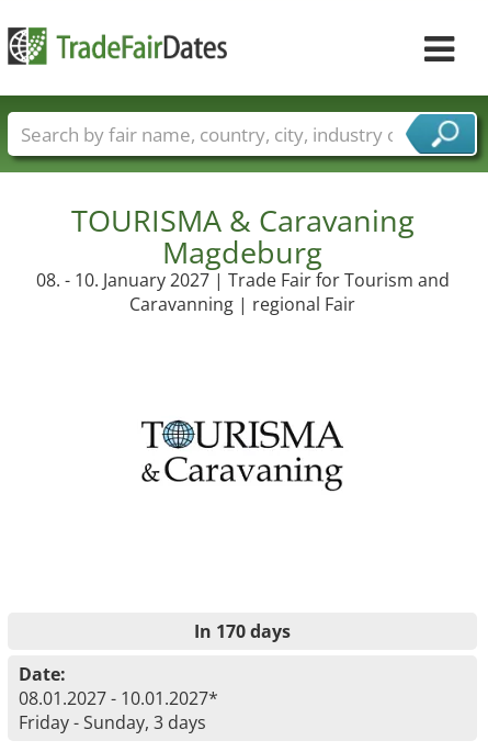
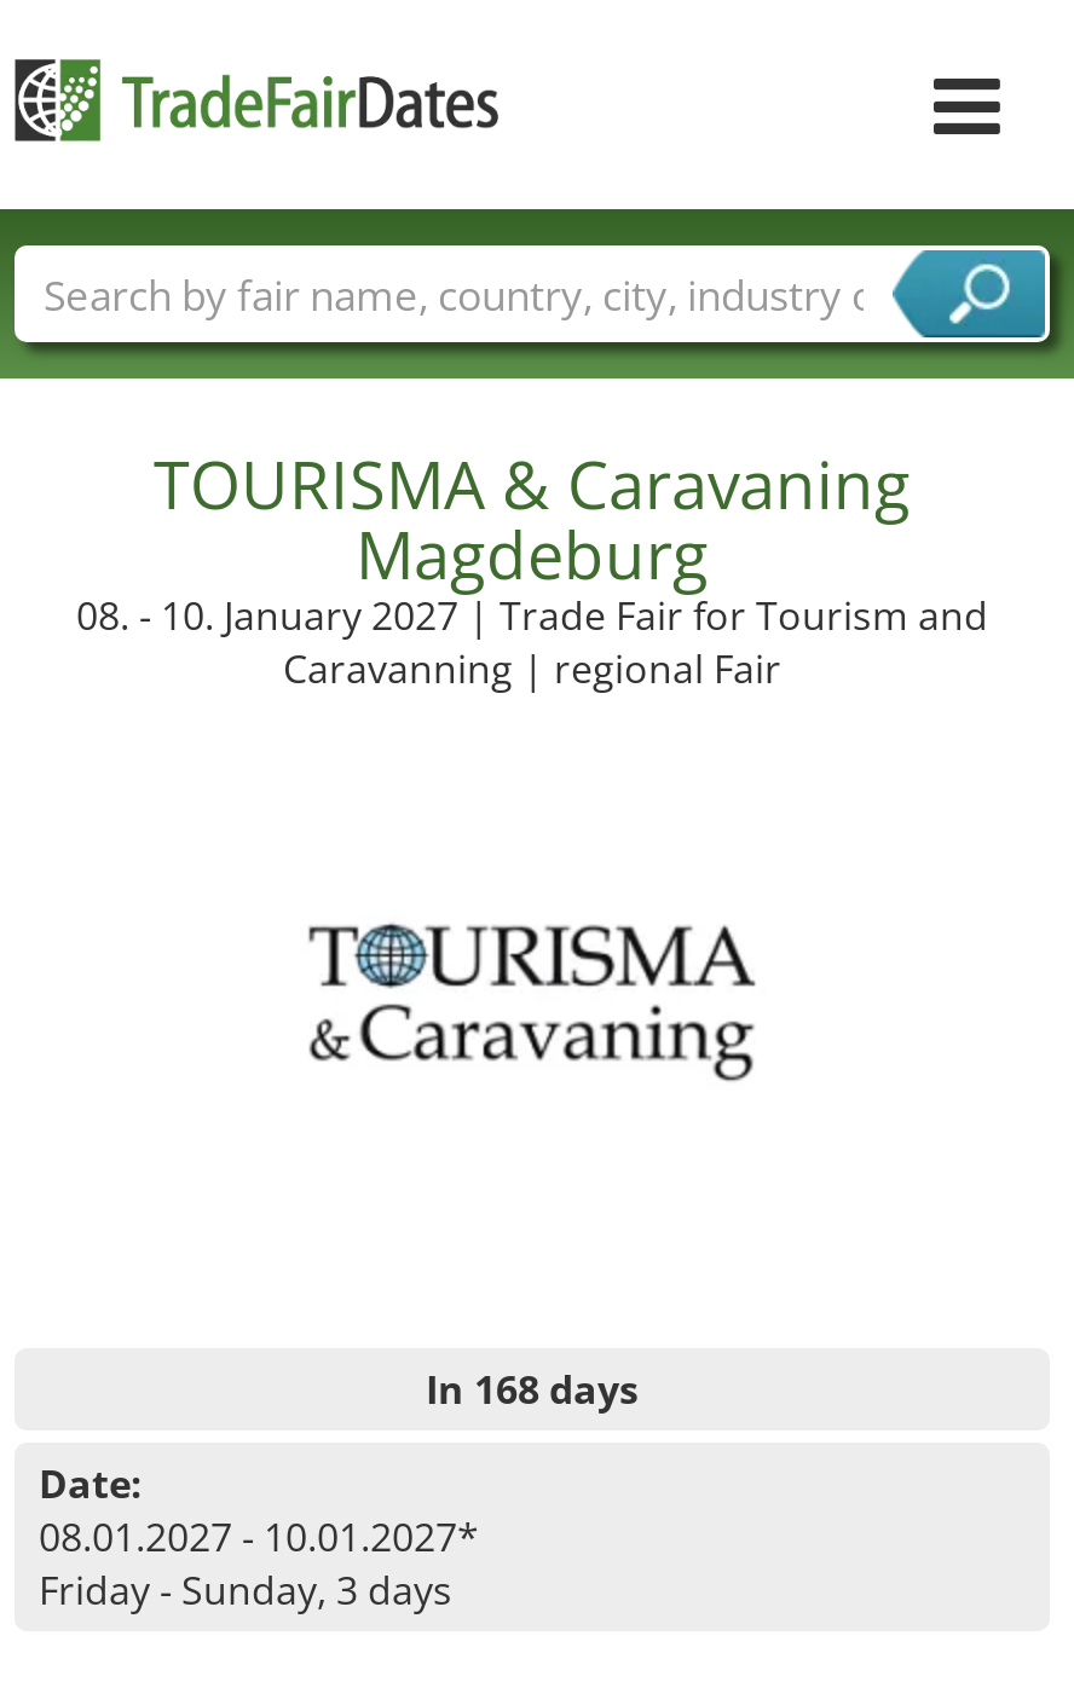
- In 170 days
+ In 168 days
